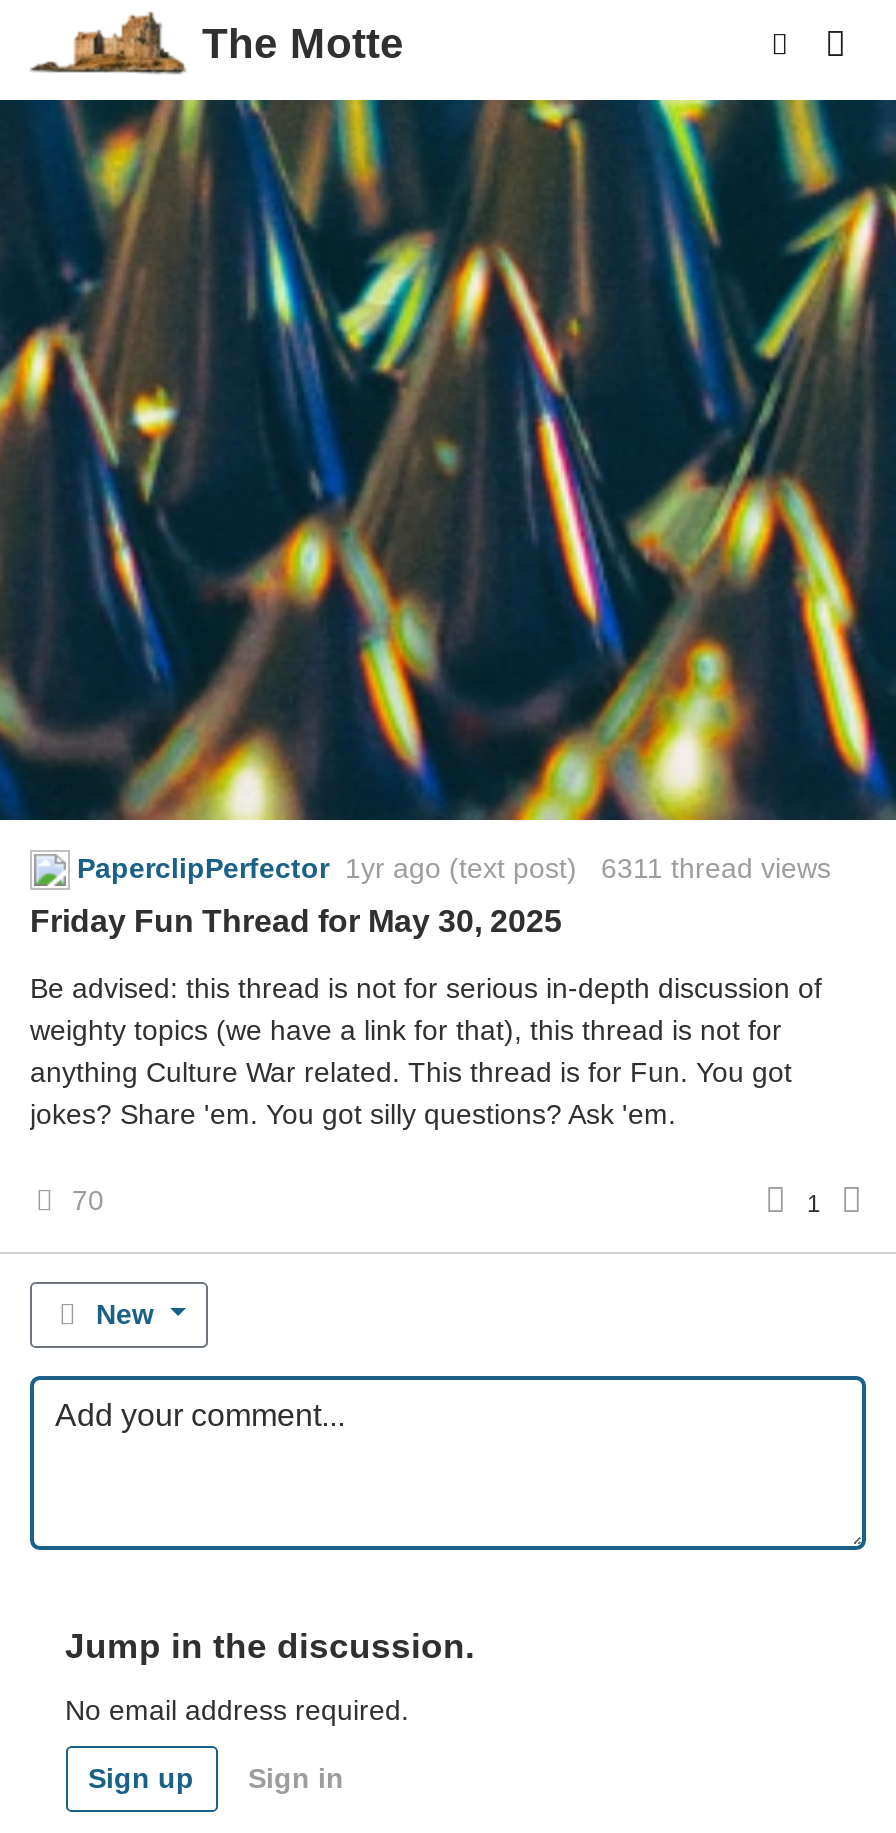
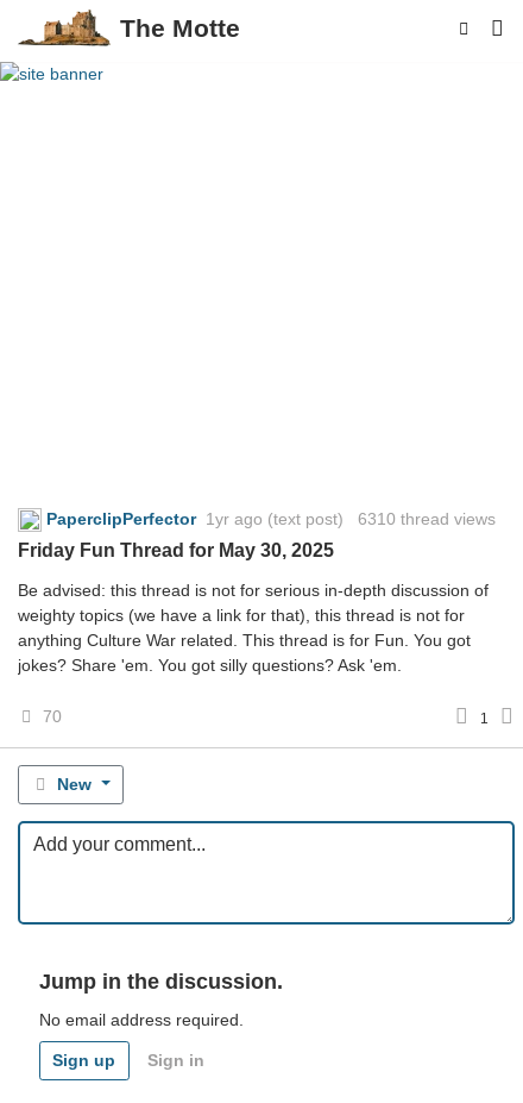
- [image]

- PaperclipPerfector 1yr ago (text post) 6311 thread views
+ PaperclipPerfector 1yr ago (text post) 6310 thread views
